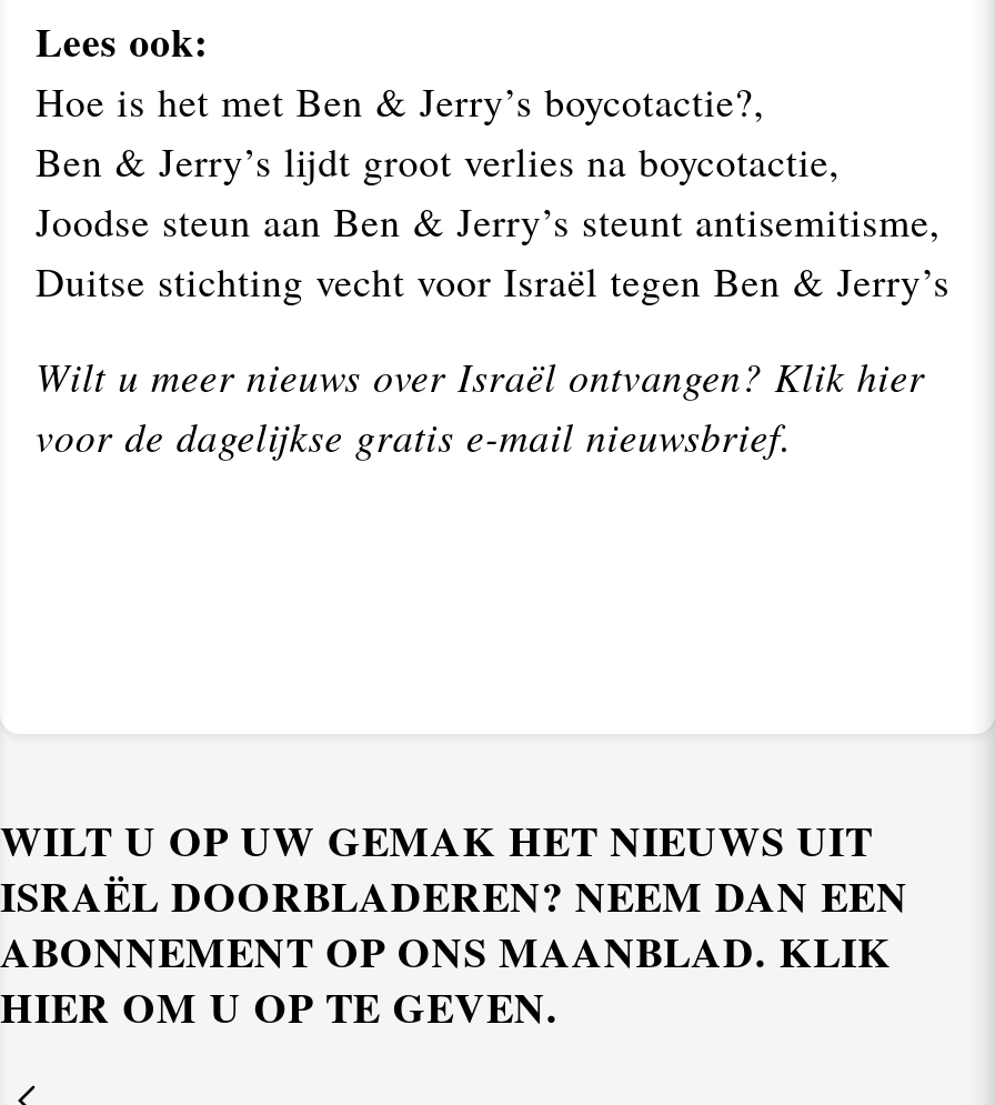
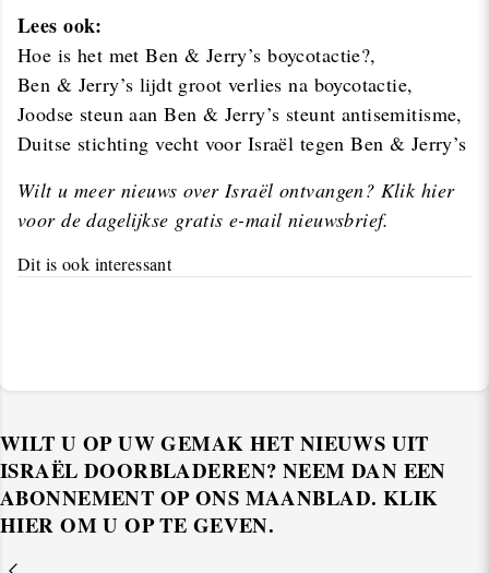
+ Dit is ook interessant
